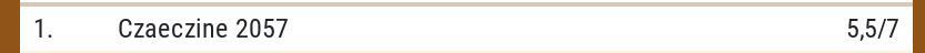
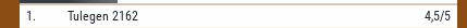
- Czaeczine 2057
- 5,5/7
+ Tulegen 2162
+ 4,5/5
